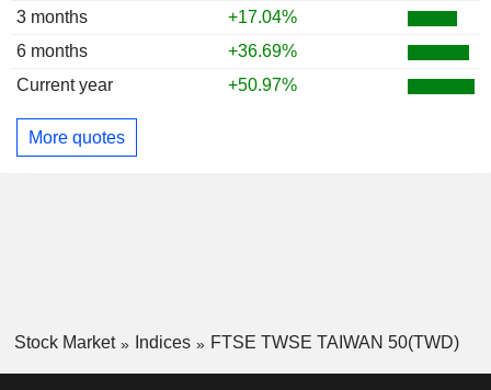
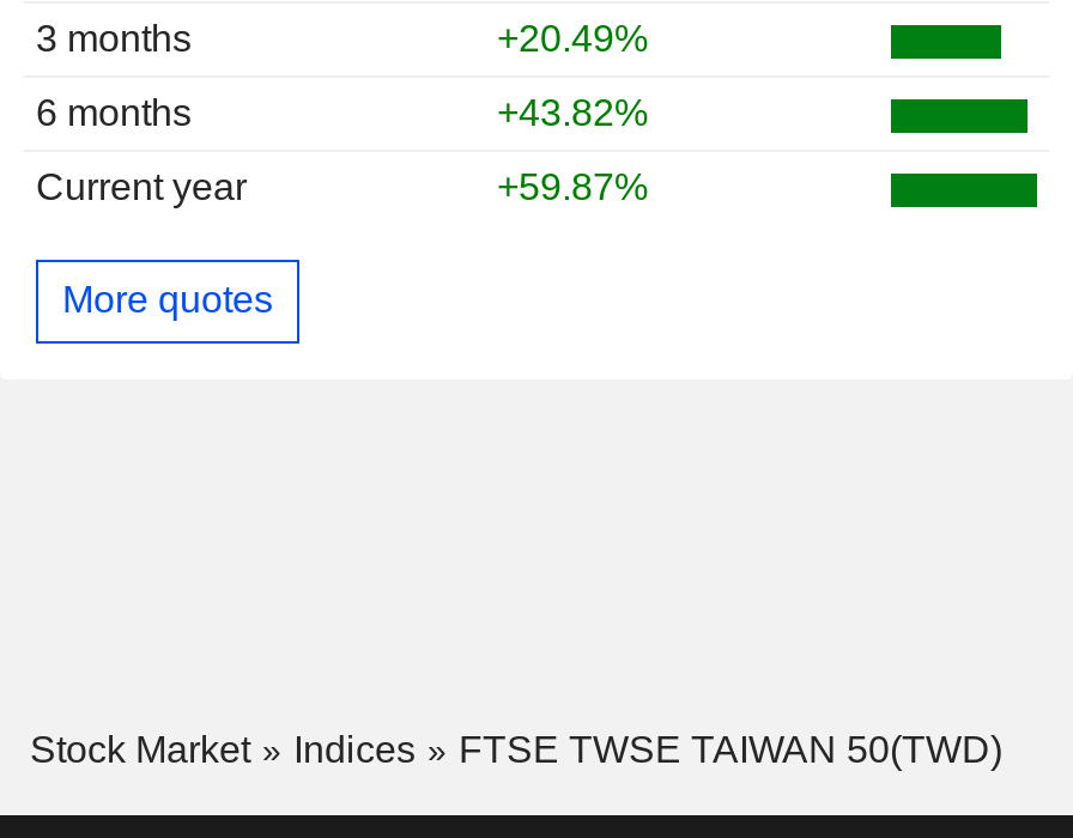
- +17.04%
+ +20.49%

- +36.69%
+ +43.82%

- +50.97%
+ +59.87%
